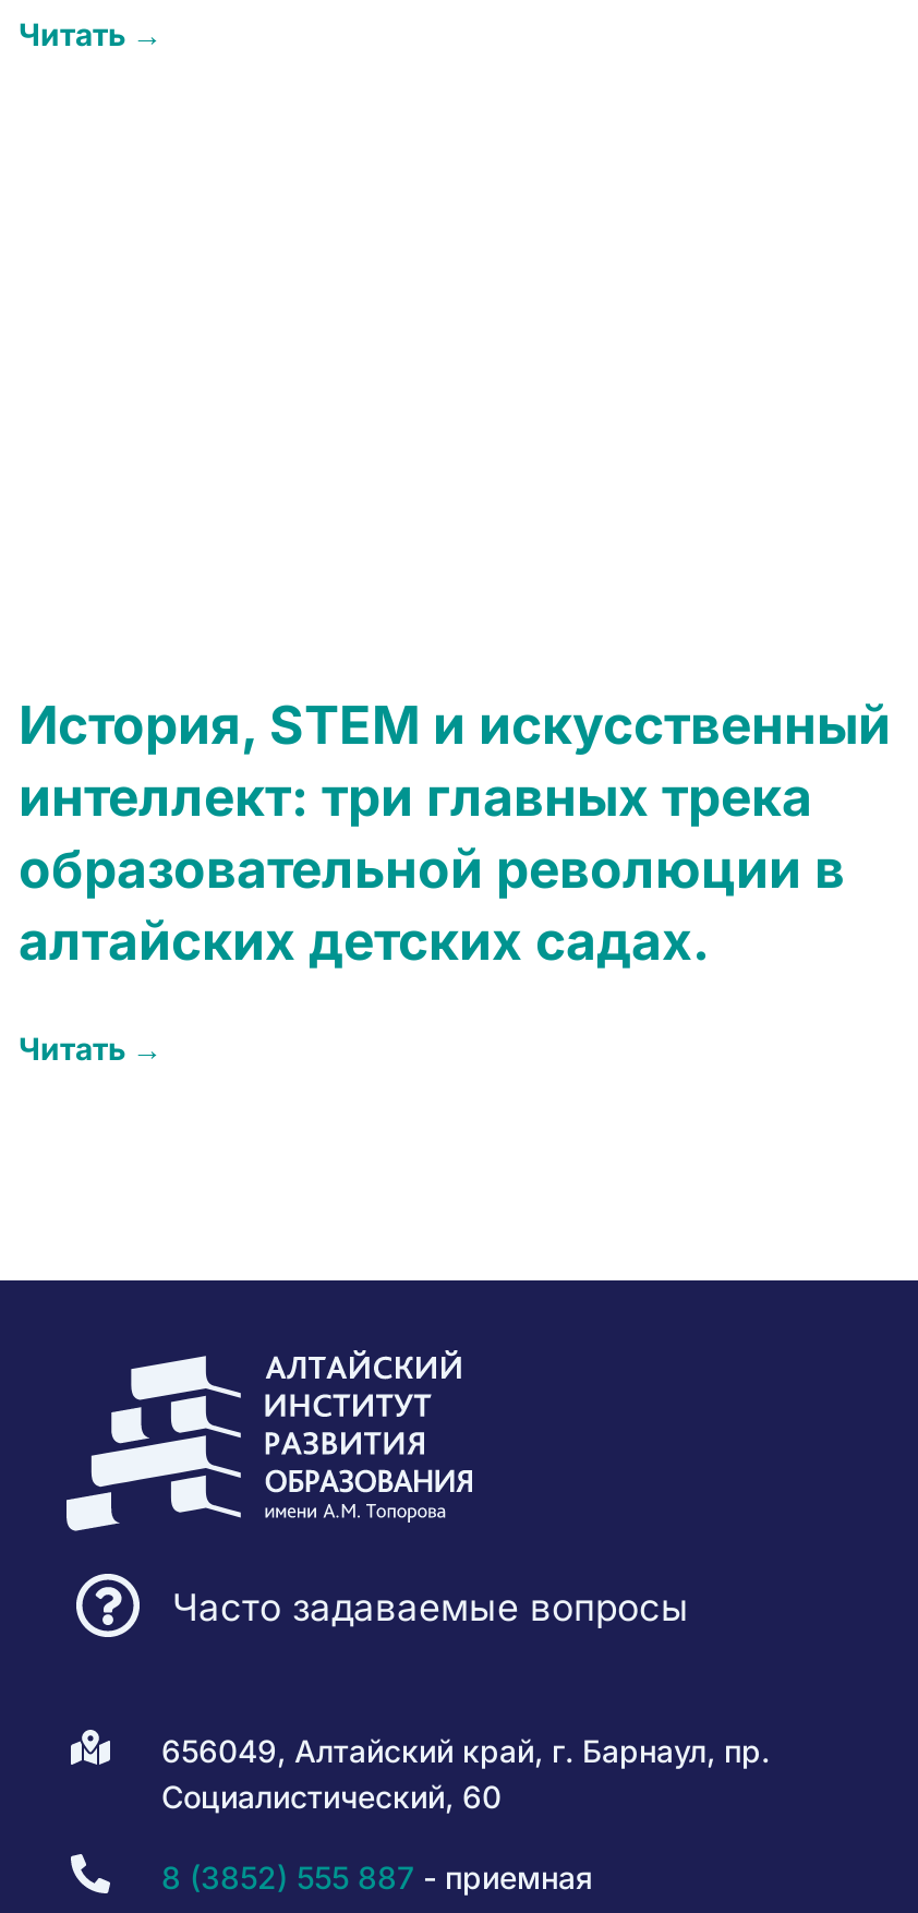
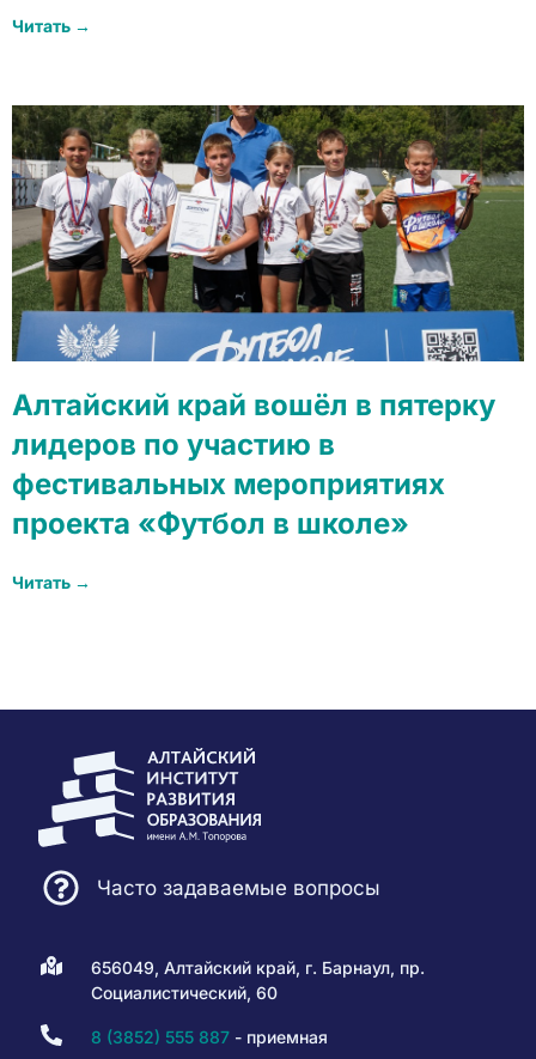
+ [image]

- История, STEM и искусственный
- интеллект: три главных трека
- образовательной революции в
- алтайских детских садах.
+ Алтайский край вошёл в пятерку
+ лидеров по участию в
+ фестивальных мероприятиях
+ проекта «Футбол в школе»
